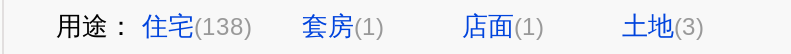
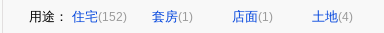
- 用途： 住宅(138) 套房(1)
+ 用途： 住宅(152) 套房(1)

- 土地(3)
+ 土地(4)
